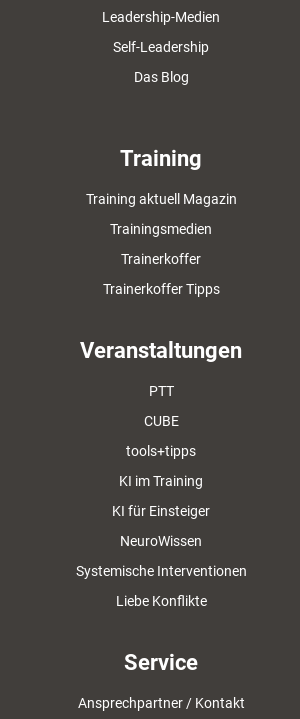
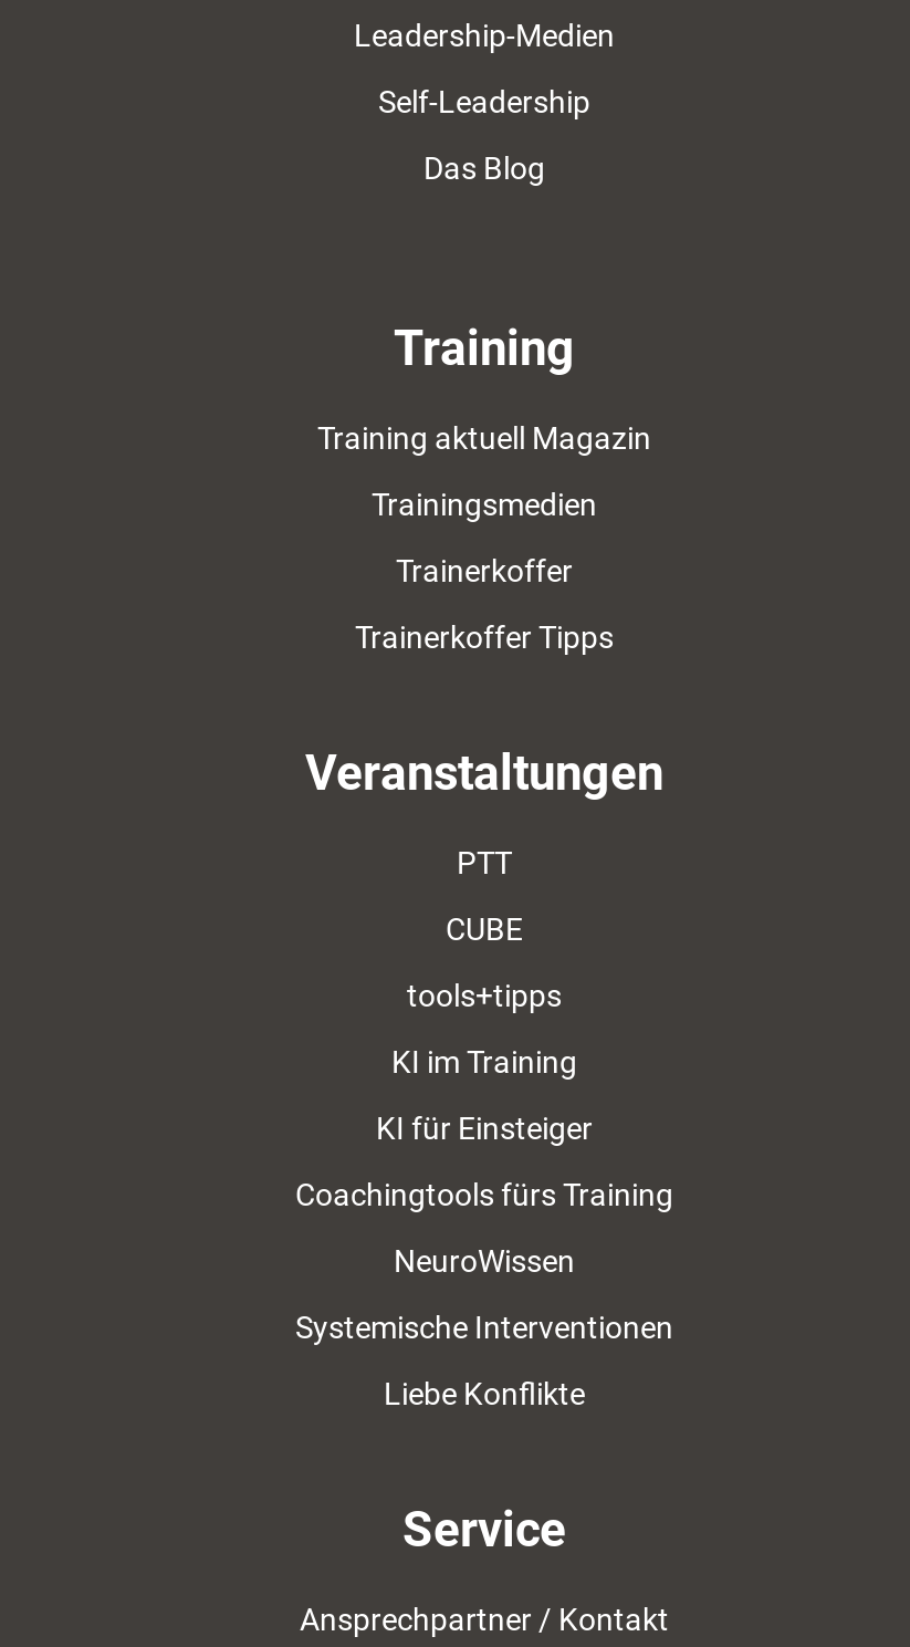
+ Coachingtools fürs Training
